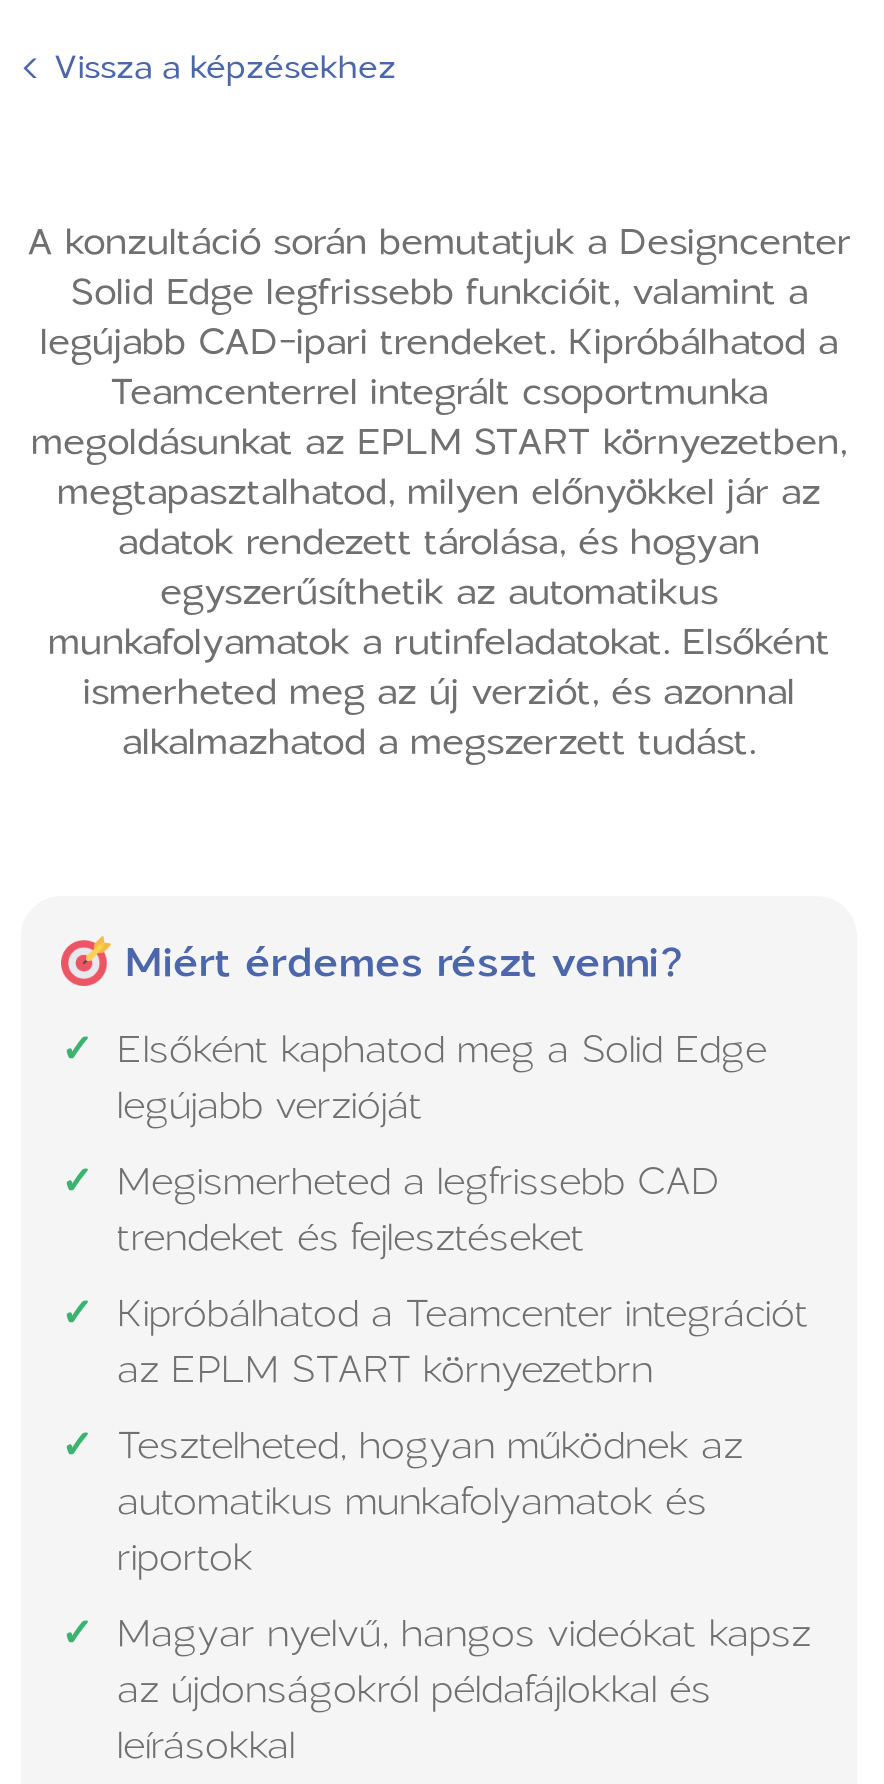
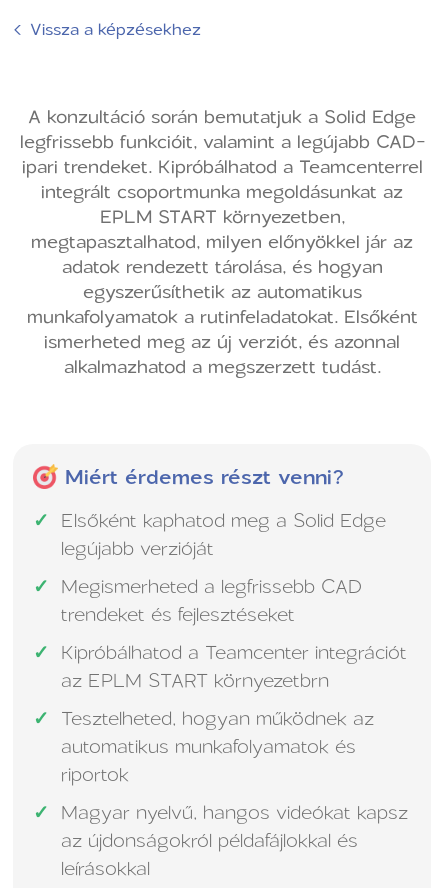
- A konzultáció során bemutatjuk a Designcenter
- Solid Edge legfrissebb funkcióit, valamint a
- legújabb CAD-ipari trendeket. Kipróbálhatod a
- Teamcenterrel integrált csoportmunka
- megoldásunkat az EPLM START környezetben,
+ A konzultáció során bemutatjuk a Solid Edge
+ legfrissebb funkcióit, valamint a legújabb CAD-
+ ipari trendeket. Kipróbálhatod a Teamcenterrel
+ integrált csoportmunka megoldásunkat az
+ EPLM START környezetben,
